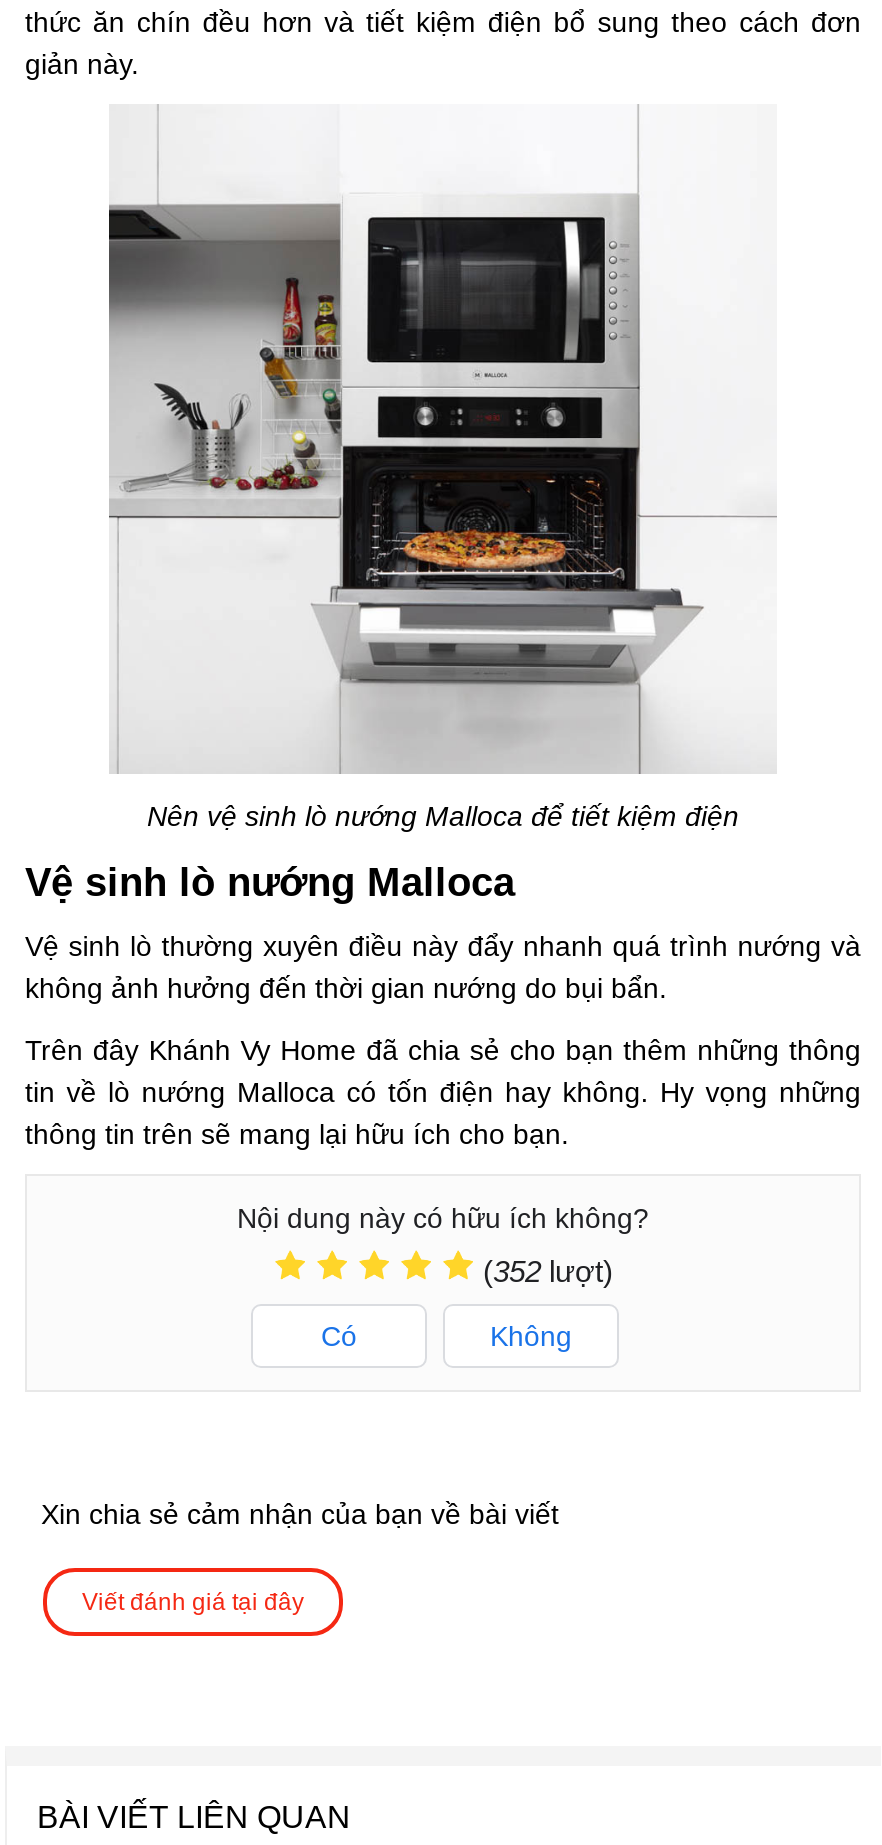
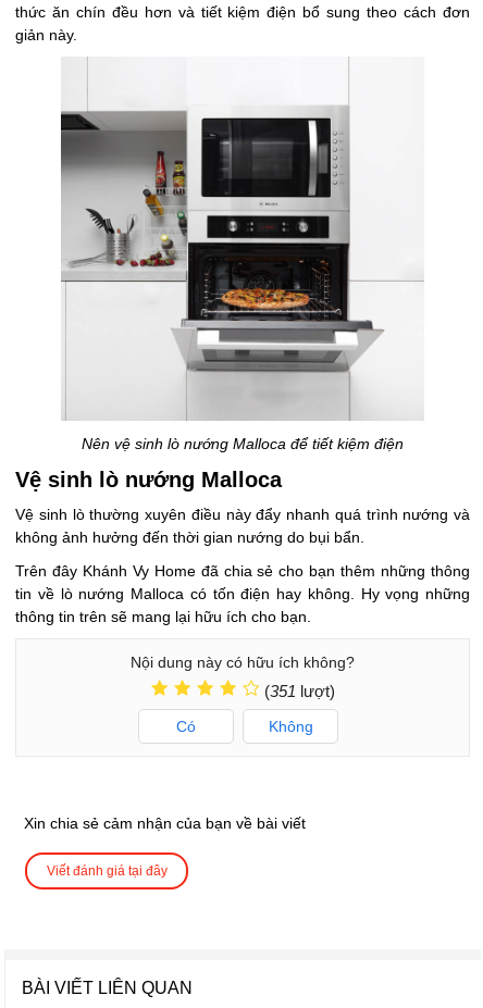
- (352 lượt)
+ (351 lượt)
